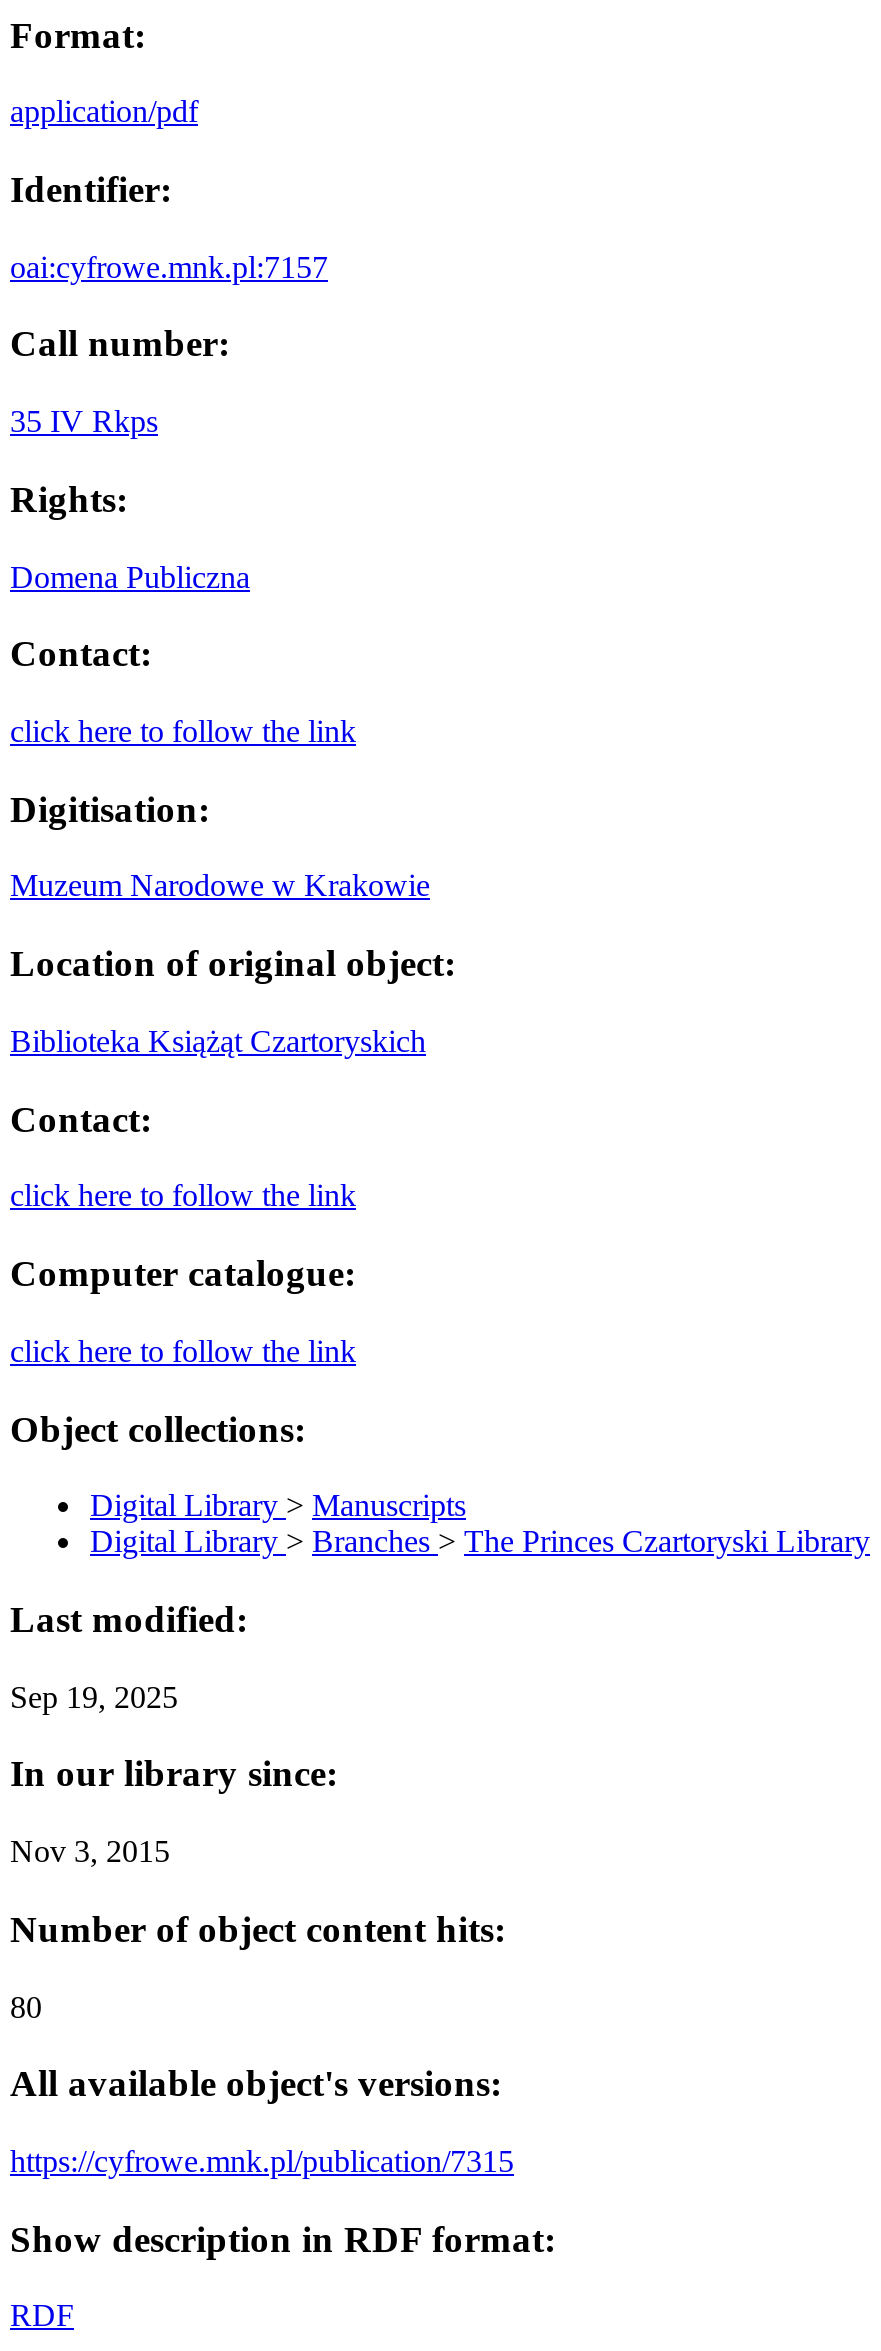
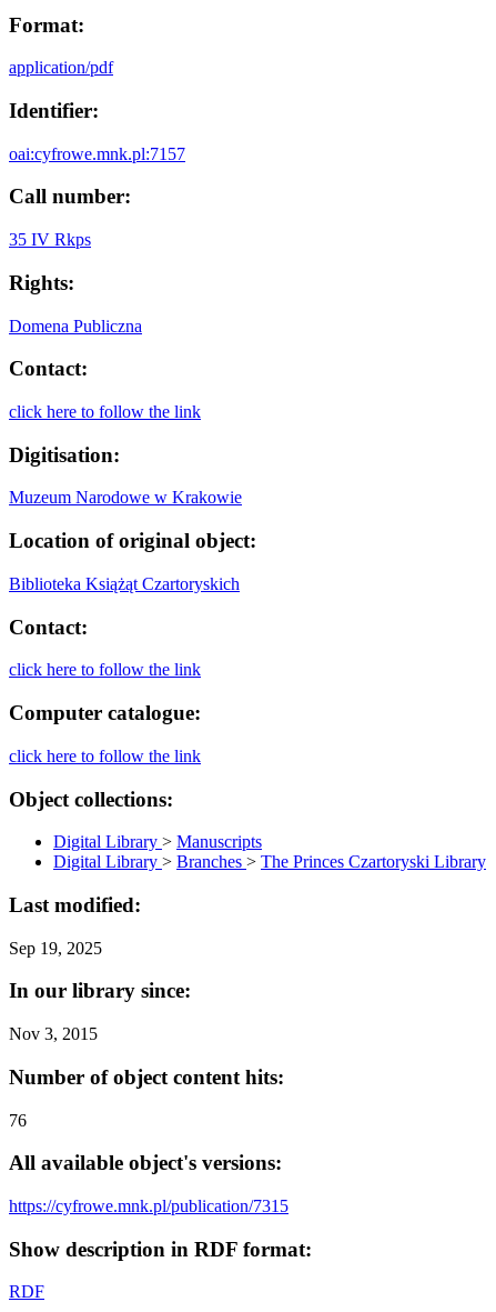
- 80
+ 76
